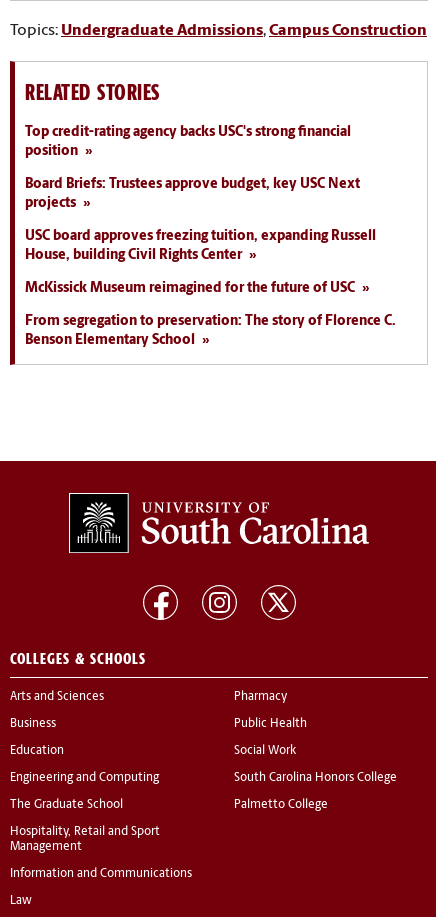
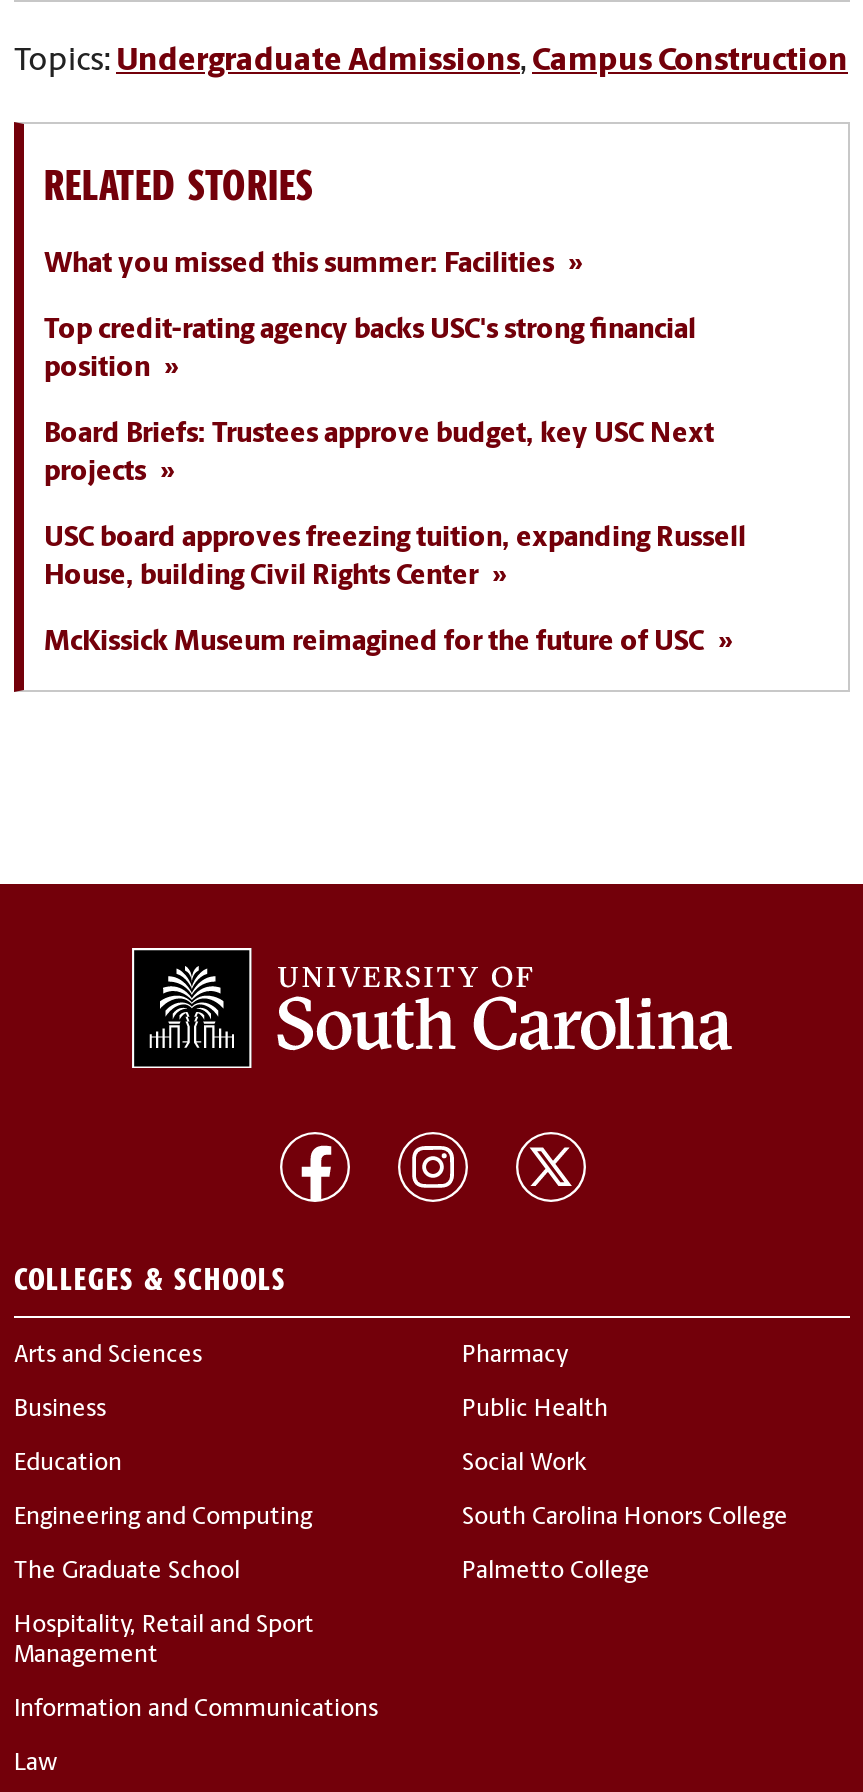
+ What you missed this summer: Facilities

moved down: Top credit-rating agency backs USC's strong financial | position | Board Briefs: Trustees approve budget, key USC Next | projects | USC board approves freezing tuition, expanding Russell | House, building Civil Rights Center | McKissick Museum reimagined for the future of USC

- From segregation to preservation: The story of Florence C.
- Benson Elementary School
